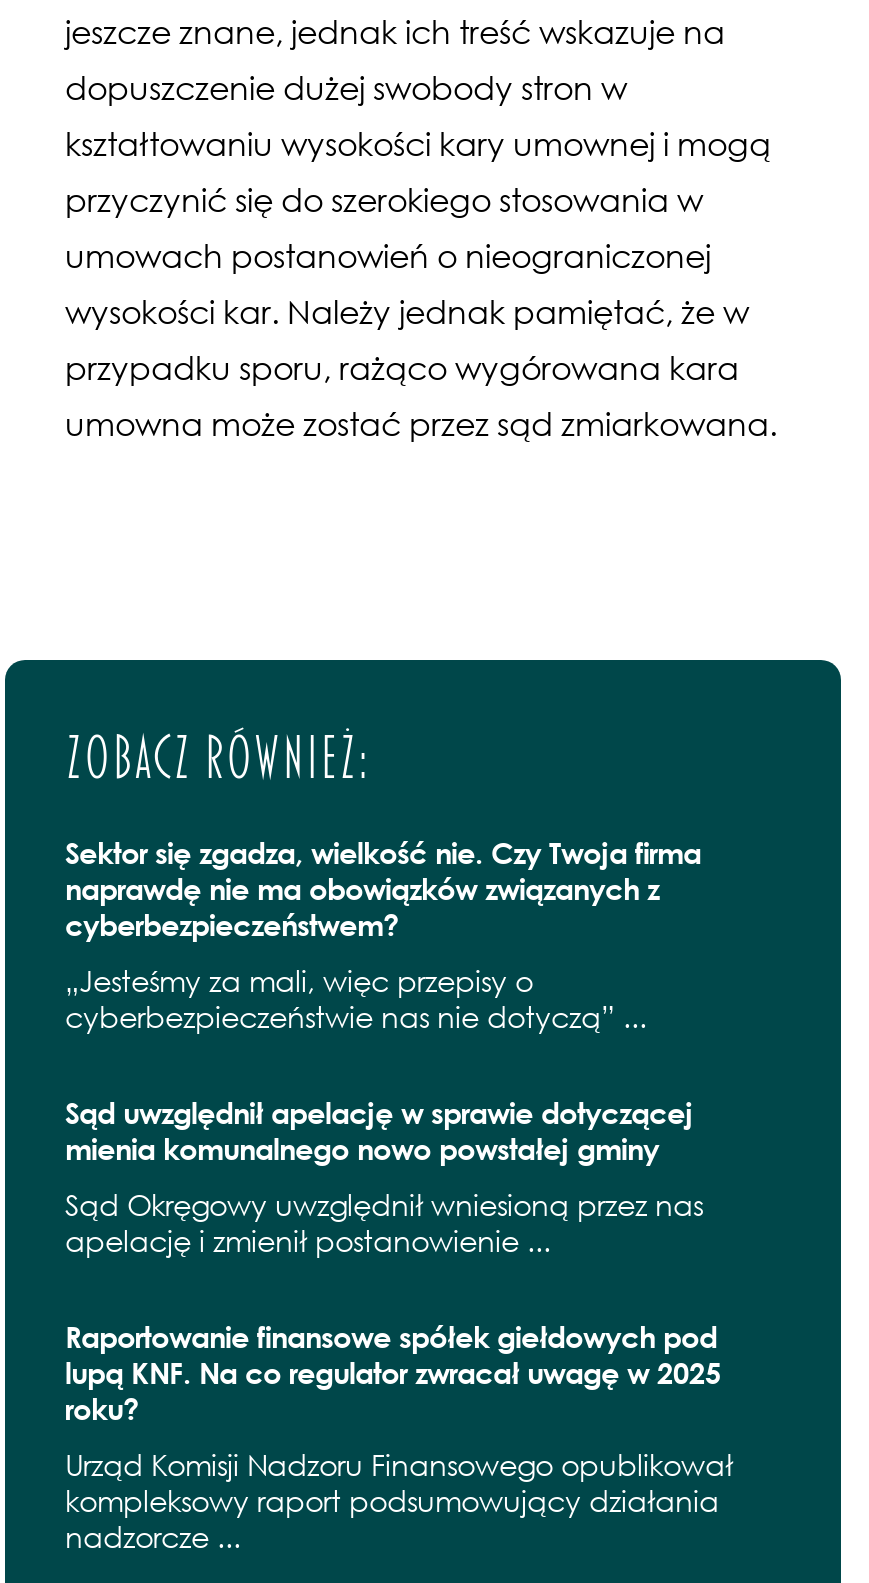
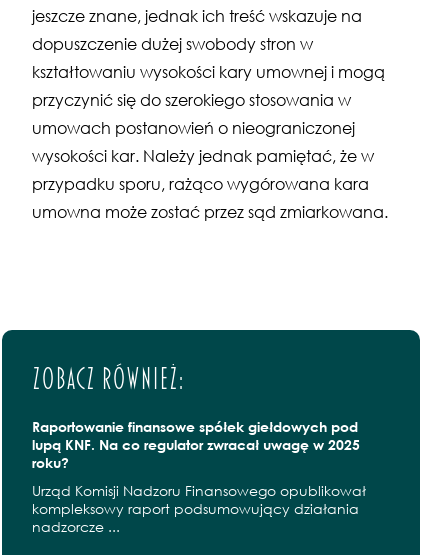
- Sektor się zgadza, wielkość nie. Czy Twoja firma
- naprawdę nie ma obowiązków związanych z
- cyberbezpieczeństwem?
- „Jesteśmy za mali, więc przepisy o
- cyberbezpieczeństwie nas nie dotyczą” ...
- Sąd uwzględnił apelację w sprawie dotyczącej
- mienia komunalnego nowo powstałej gminy
- Sąd Okręgowy uwzględnił wniesioną przez nas
- apelację i zmienił postanowienie ...
